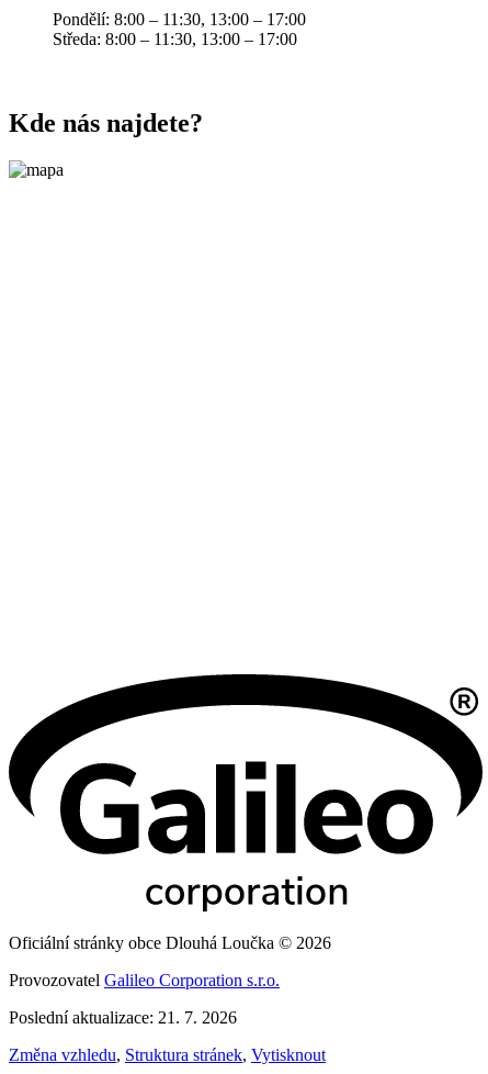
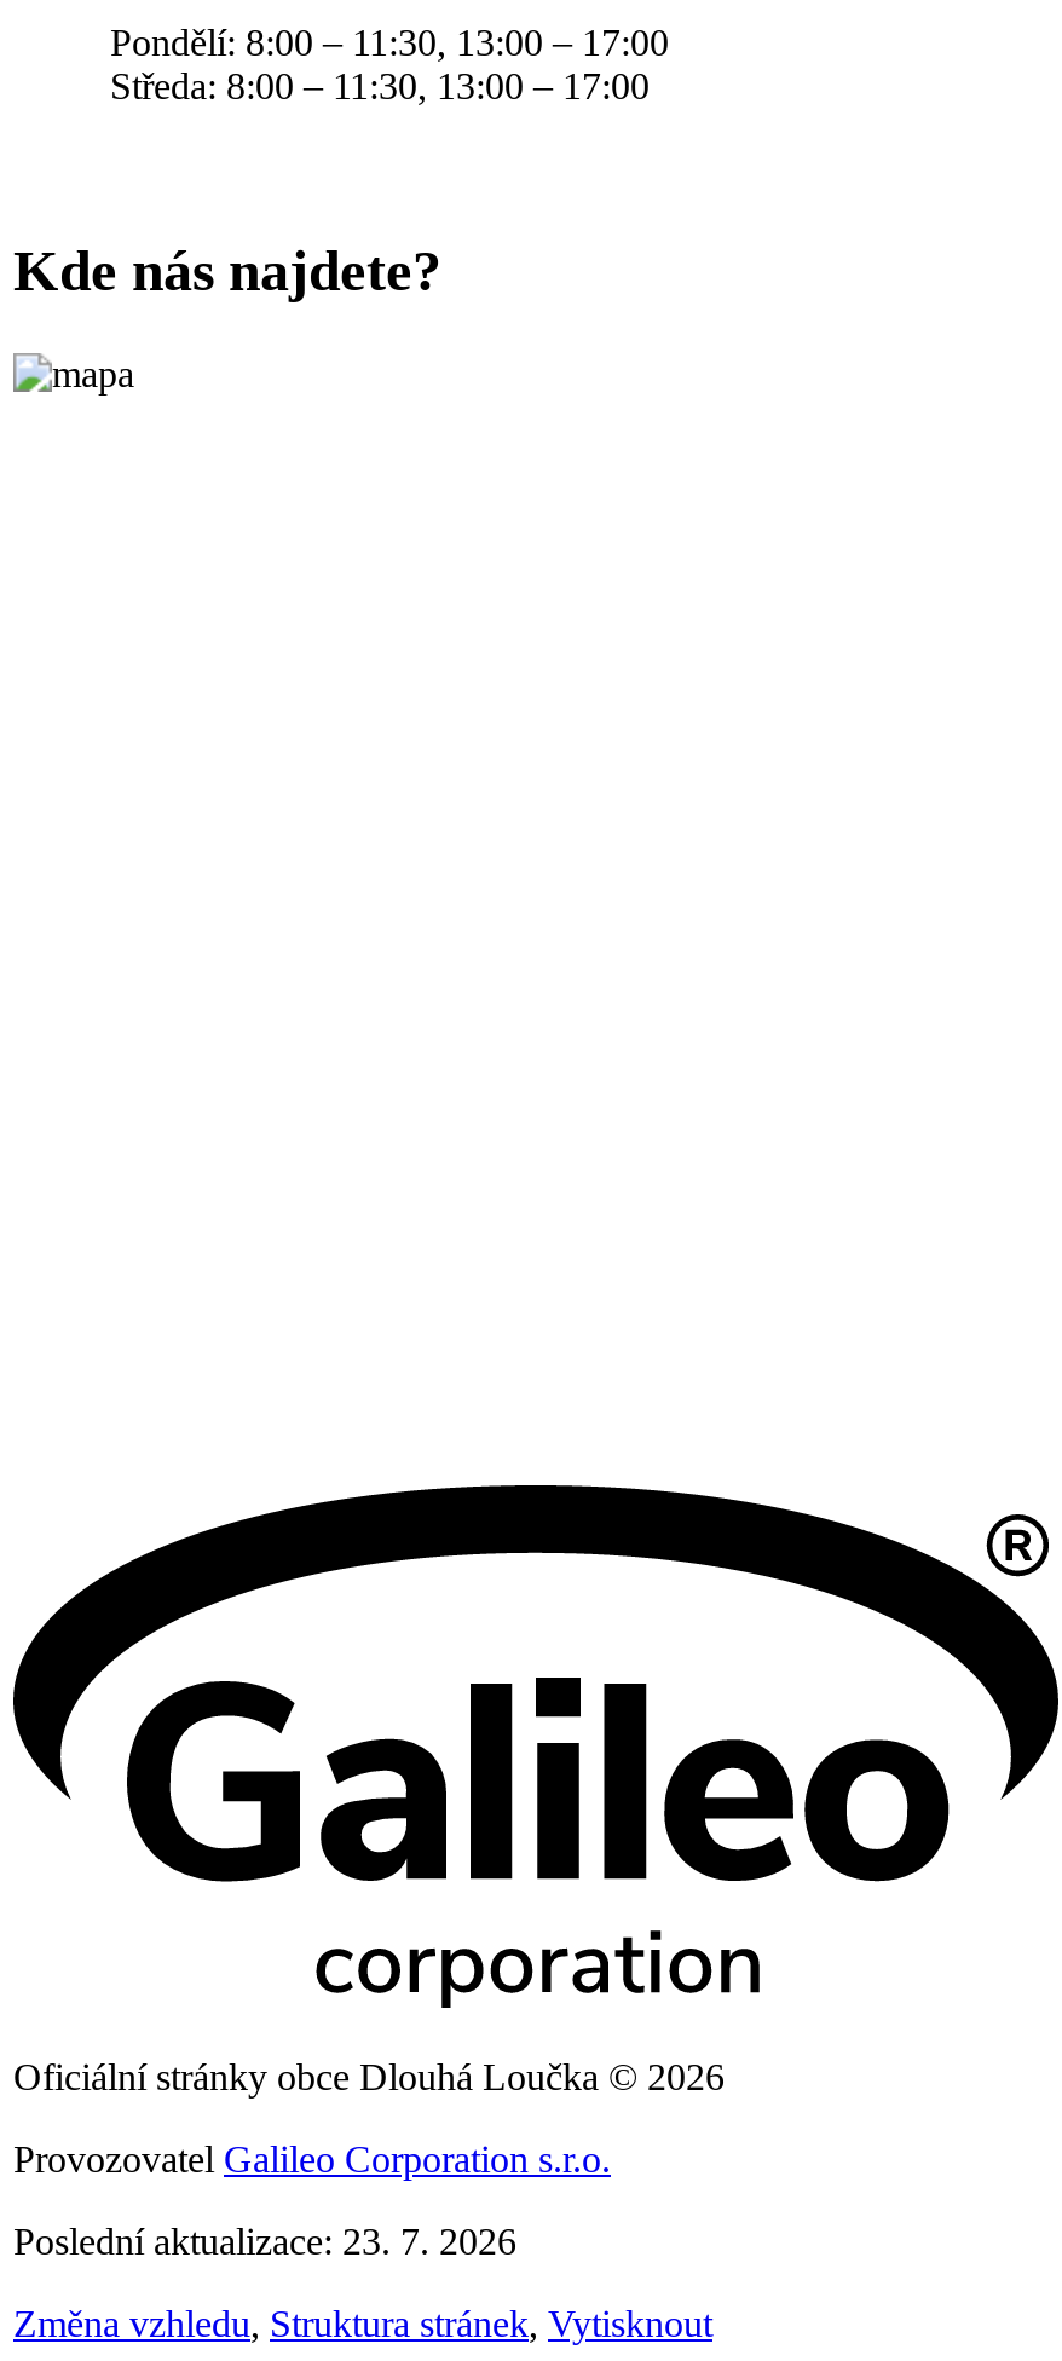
- Poslední aktualizace: 21. 7. 2026
+ Poslední aktualizace: 23. 7. 2026
